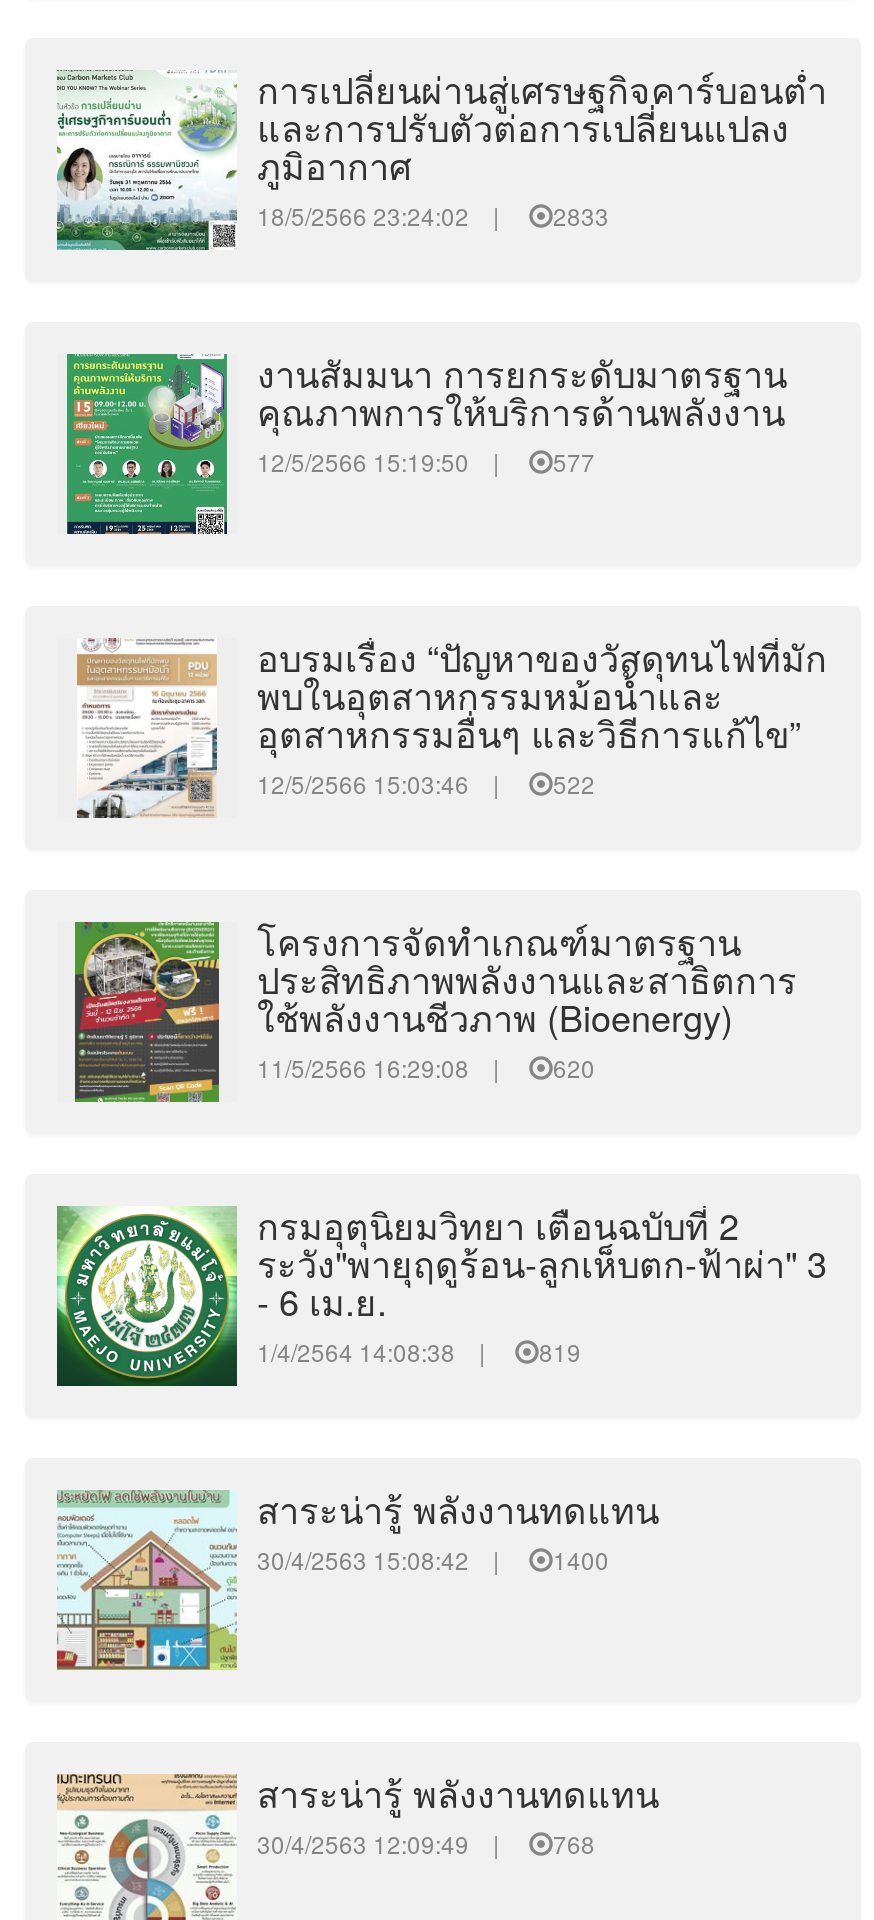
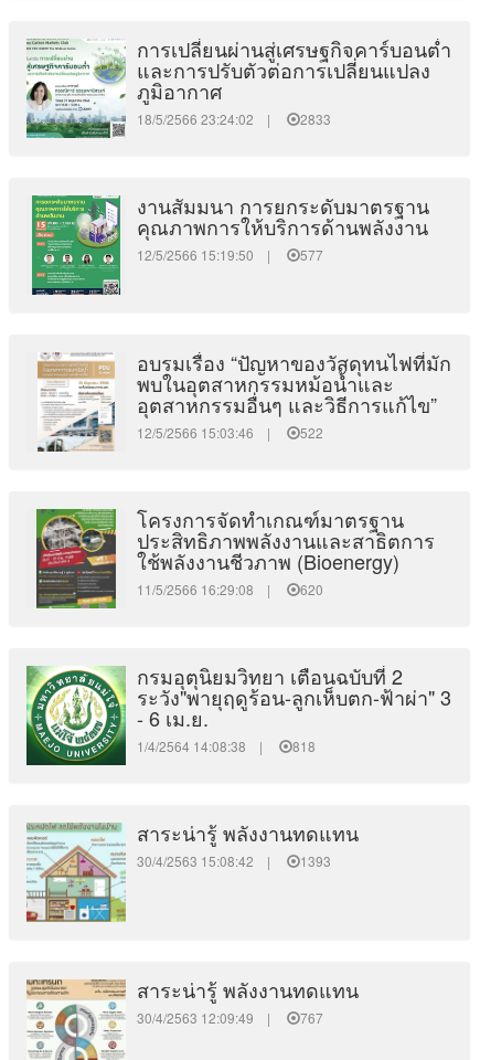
- 819
+ 818

- 1400
+ 1393

- 768
+ 767
